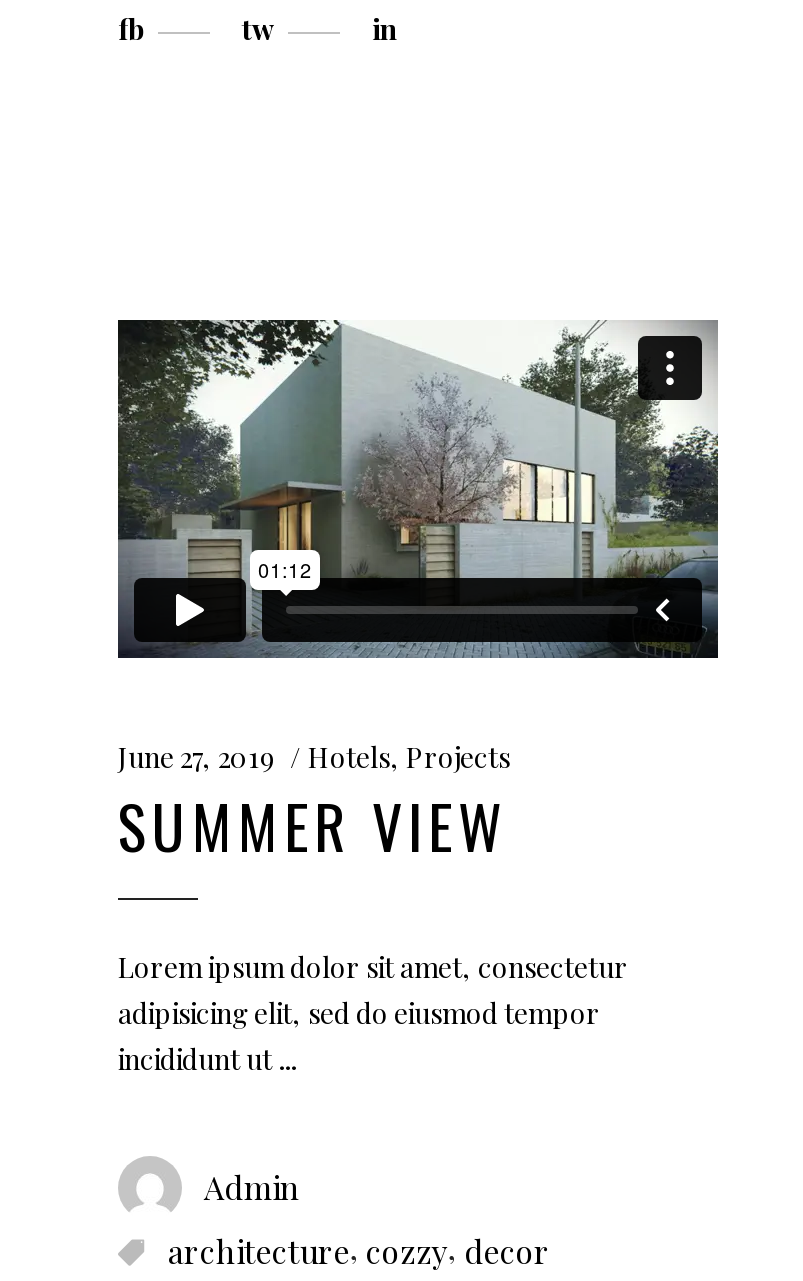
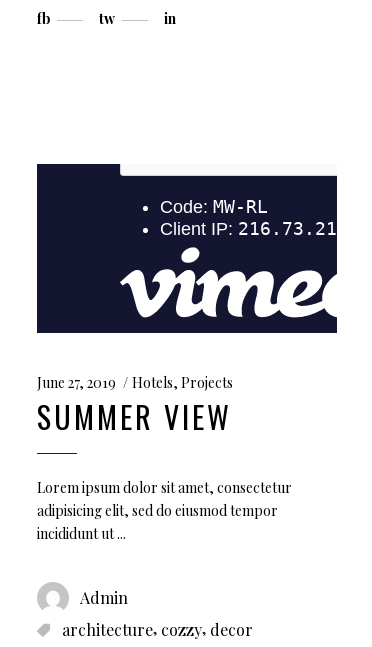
- [image]
+ [image]
